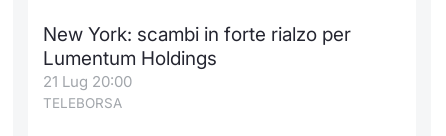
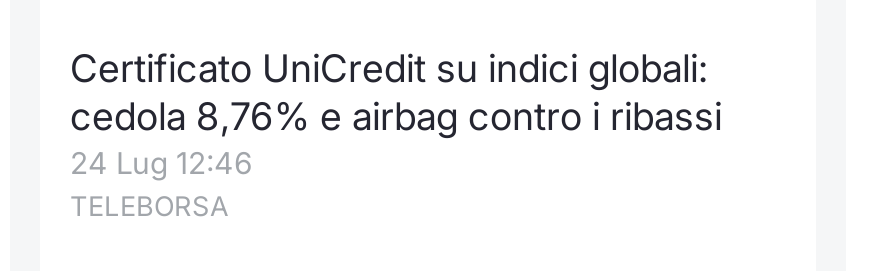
- New York: scambi in forte rialzo per
- Lumentum Holdings
- 21 Lug 20:00
+ Certificato UniCredit su indici globali:
+ cedola 8,76% e airbag contro i ribassi
+ 24 Lug 12:46
